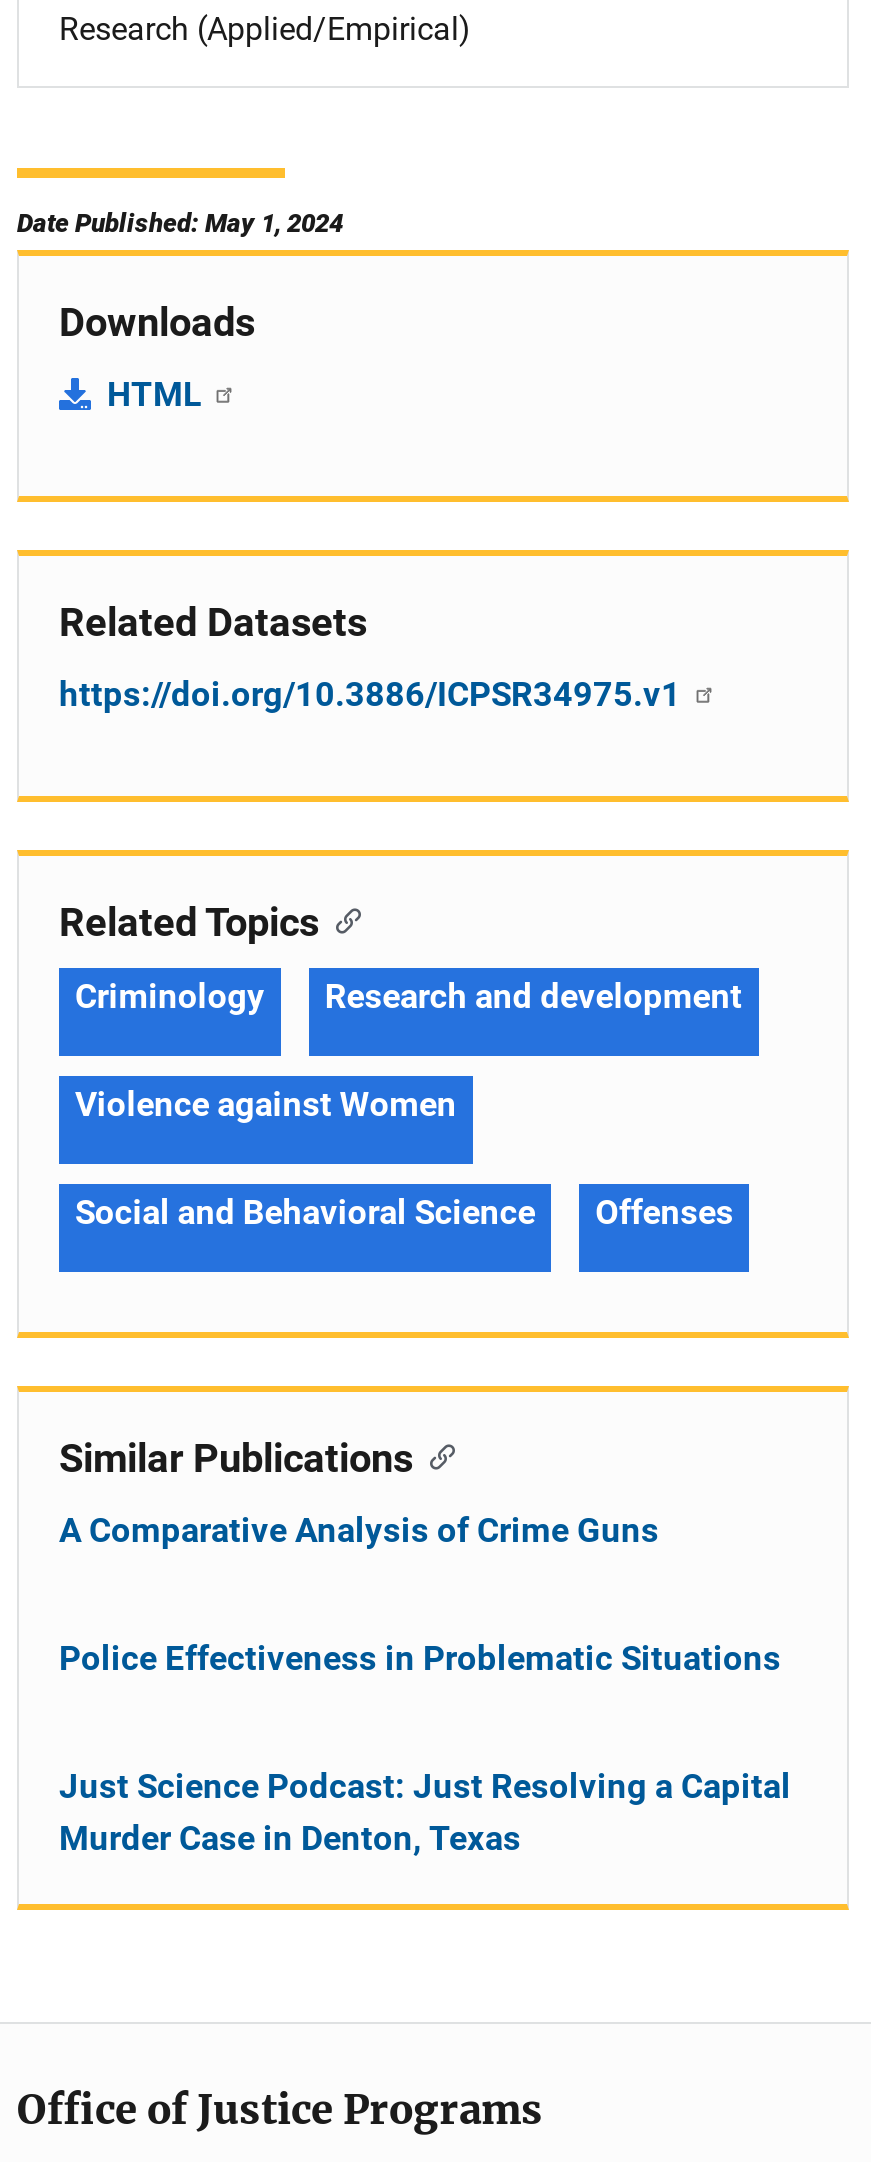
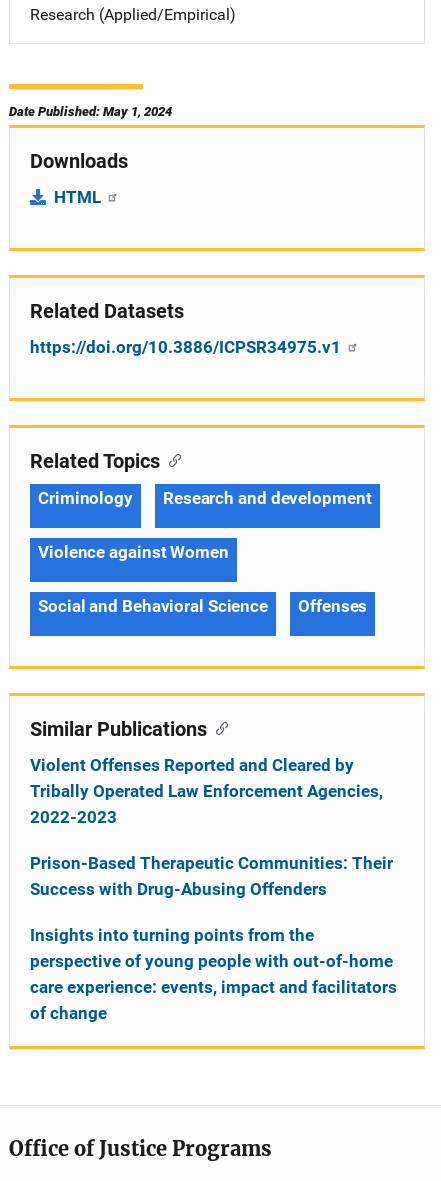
- A Comparative Analysis of Crime Guns
+ Violent Offenses Reported and Cleared by
+ Tribally Operated Law Enforcement Agencies,
+ 2022-2023

- Police Effectiveness in Problematic Situations
+ Prison-Based Therapeutic Communities: Their
+ Success with Drug-Abusing Offenders

- Just Science Podcast: Just Resolving a Capital
- Murder Case in Denton, Texas
+ Insights into turning points from the
+ perspective of young people with out-of-home
+ care experience: events, impact and facilitators
+ of change
